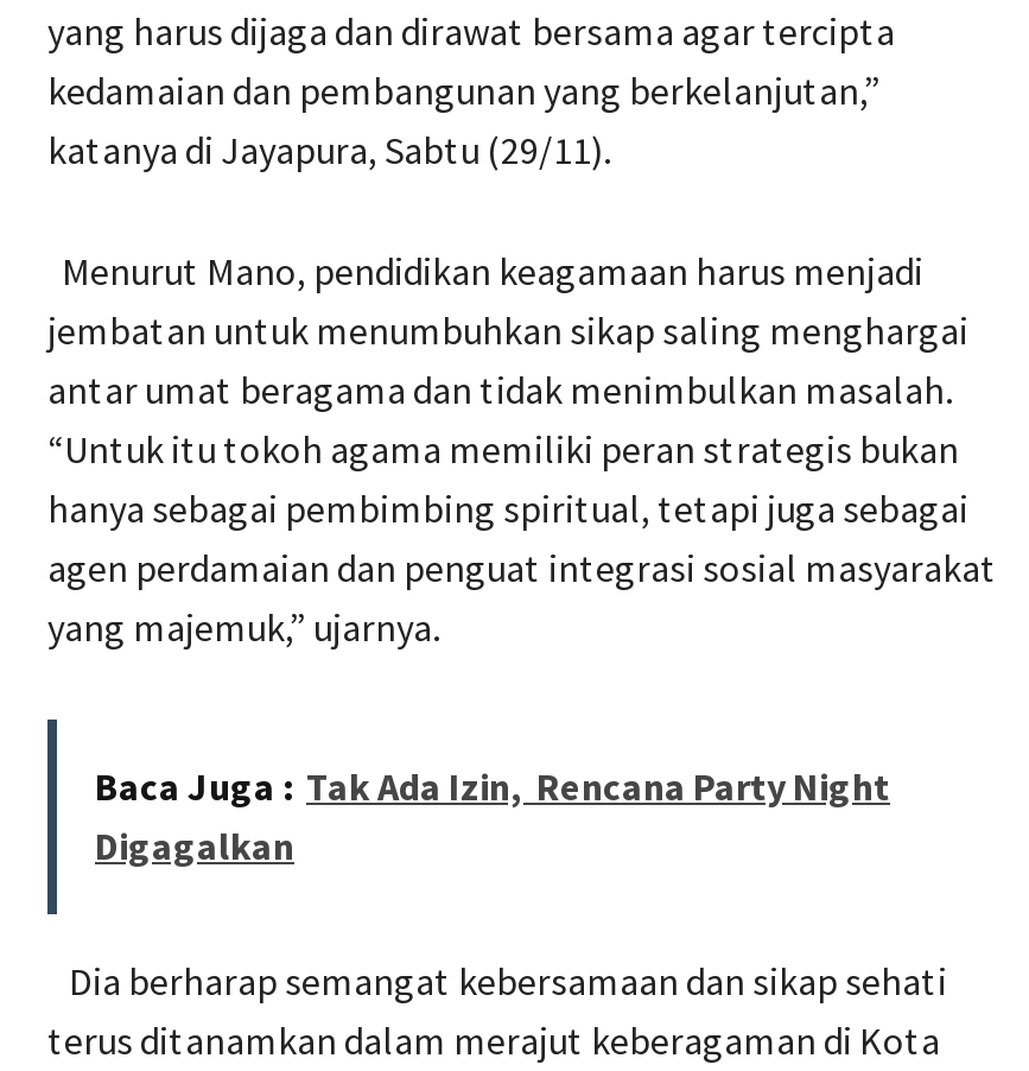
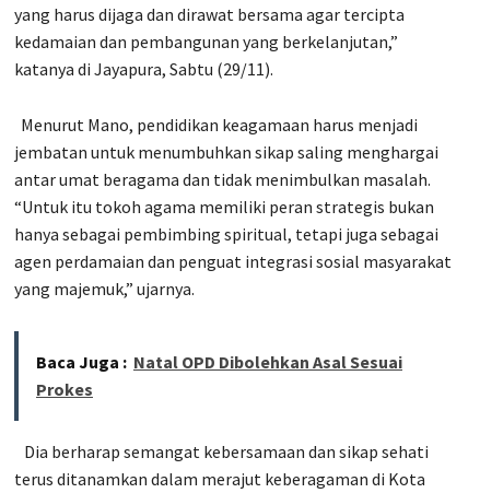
- Baca Juga : Tak Ada Izin, Rencana Party Night
- Digagalkan
+ Baca Juga : Natal OPD Dibolehkan Asal Sesuai
+ Prokes
